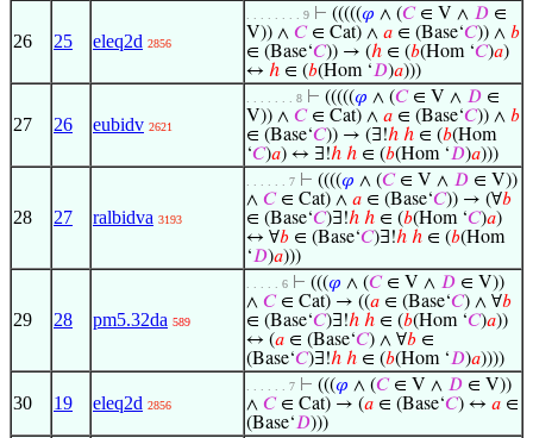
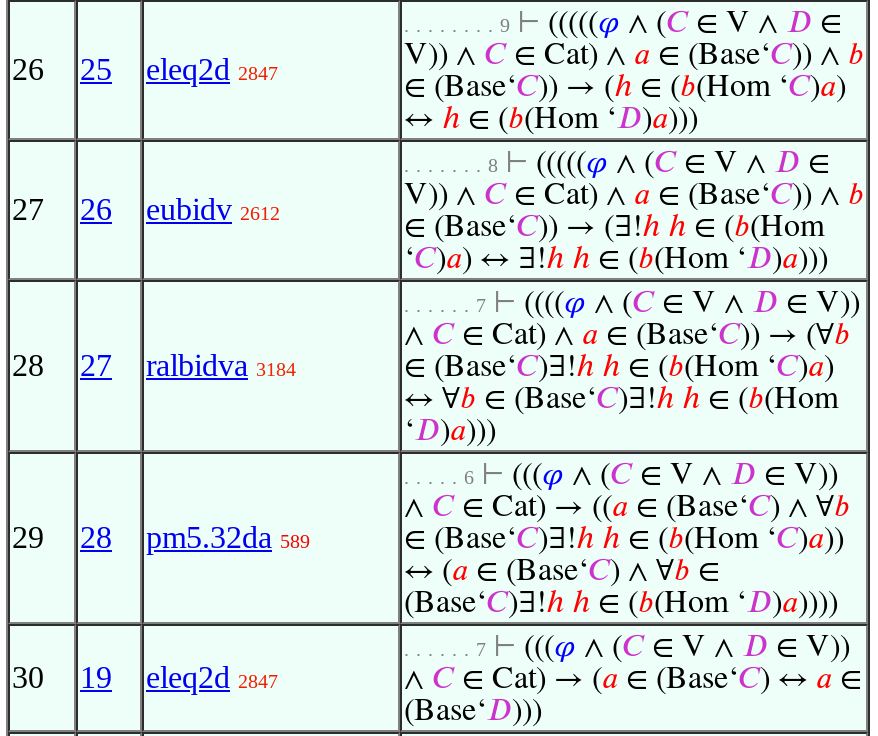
- 26 25 eleq2d 2856
+ 26 25 eleq2d 2847

- 27 26 eubidv 2621
+ 27 26 eubidv 2612

- 28 27 ralbidva 3193
+ 28 27 ralbidva 3184

- 30 19 eleq2d 2856
+ 30 19 eleq2d 2847
